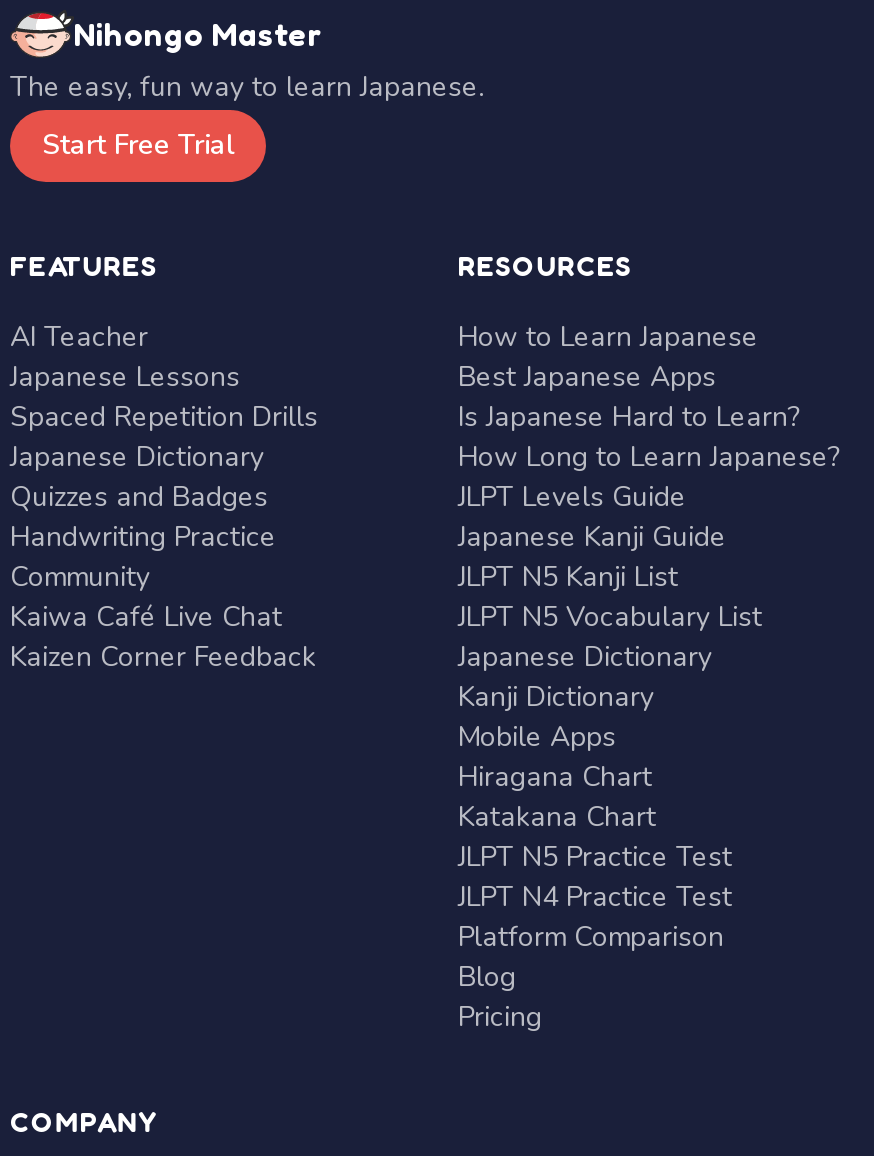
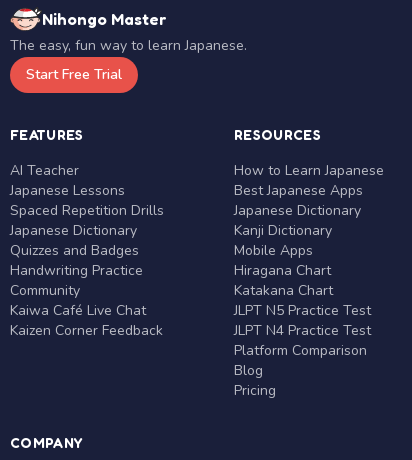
- Is Japanese Hard to Learn?
- How Long to Learn Japanese?
- JLPT Levels Guide
- Japanese Kanji Guide
- JLPT N5 Kanji List
- JLPT N5 Vocabulary List
